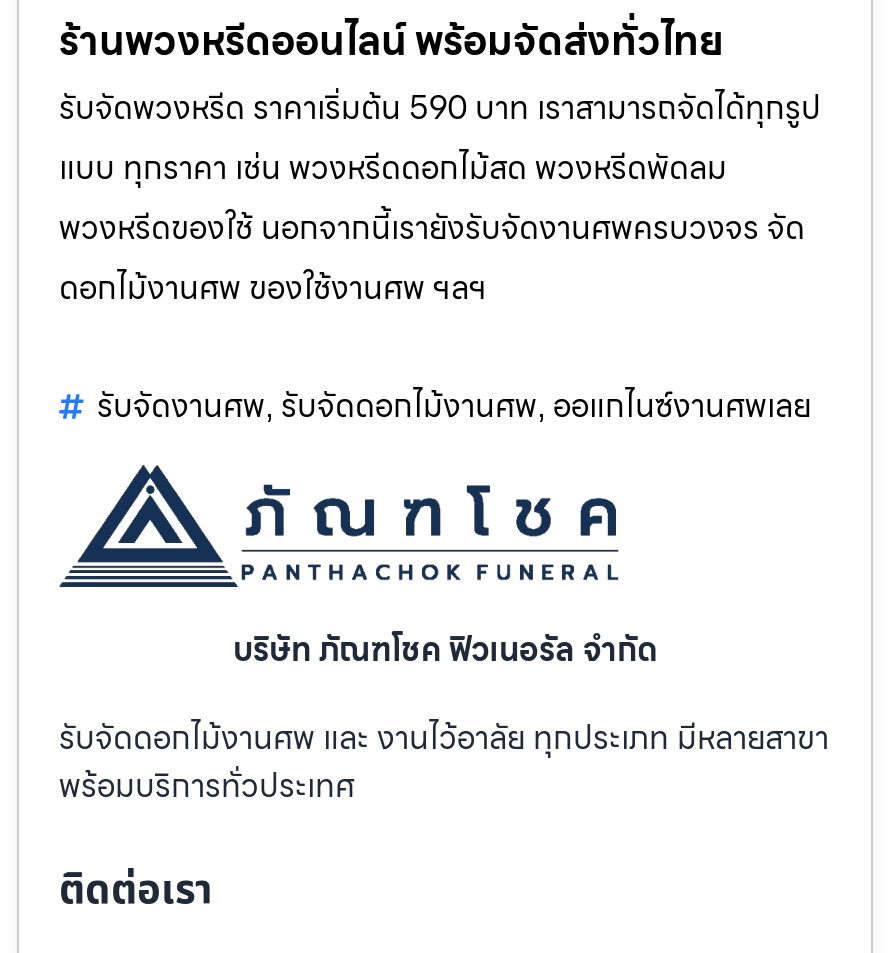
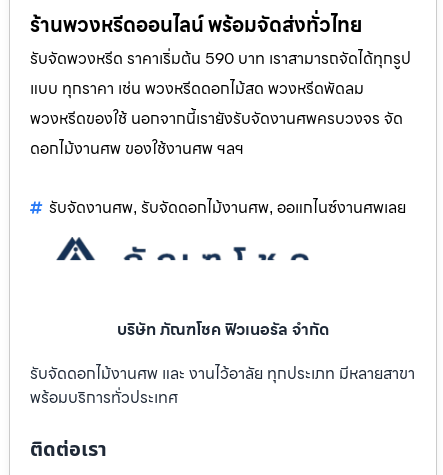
- [image]
